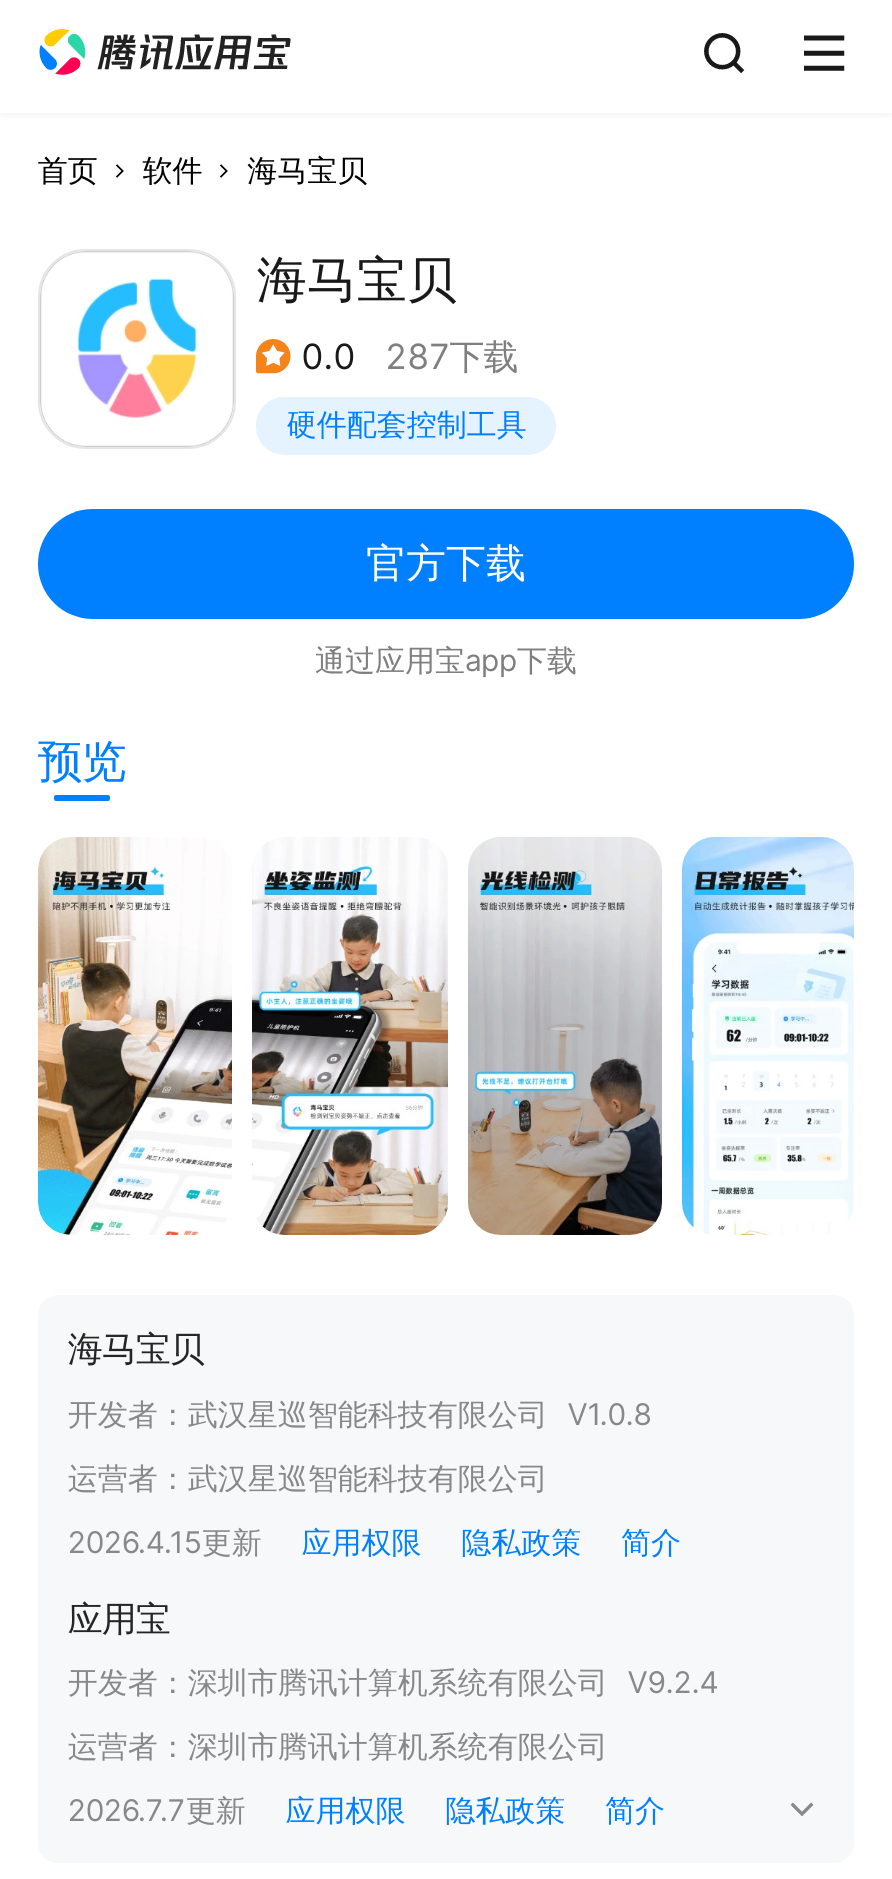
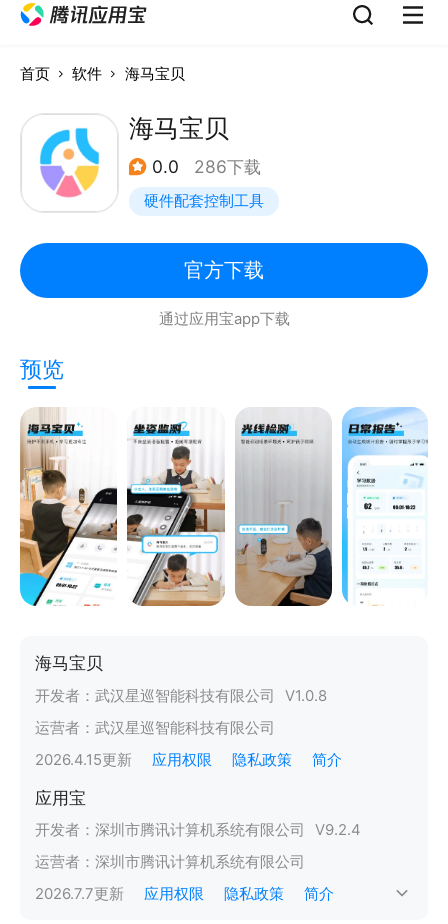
- 0.0 287下载
+ 0.0 286下载
